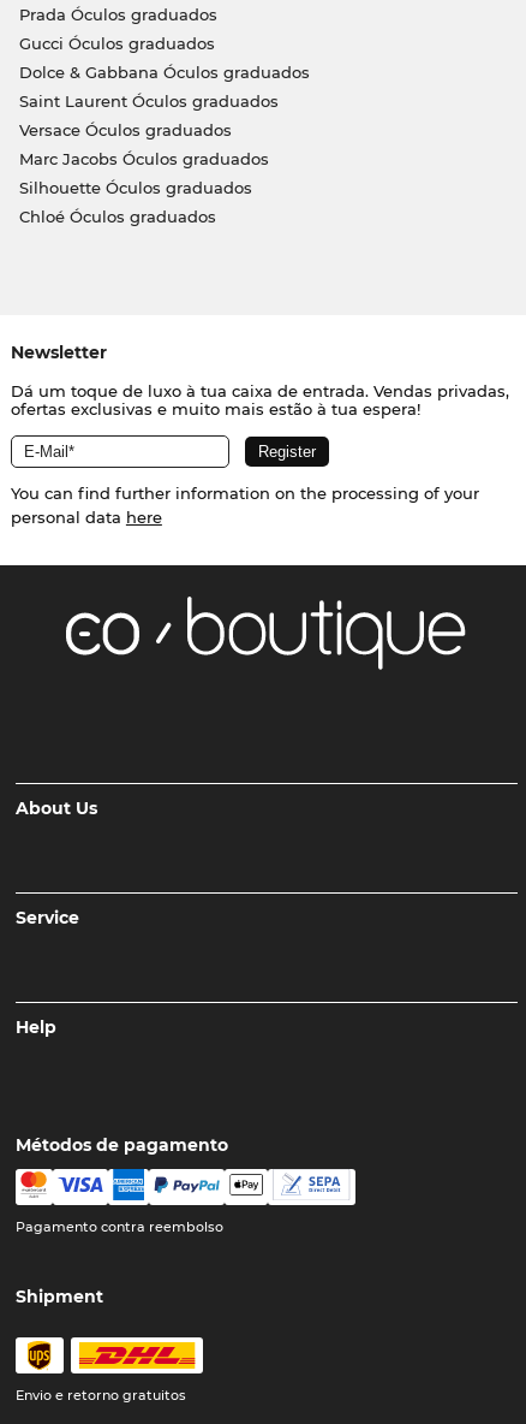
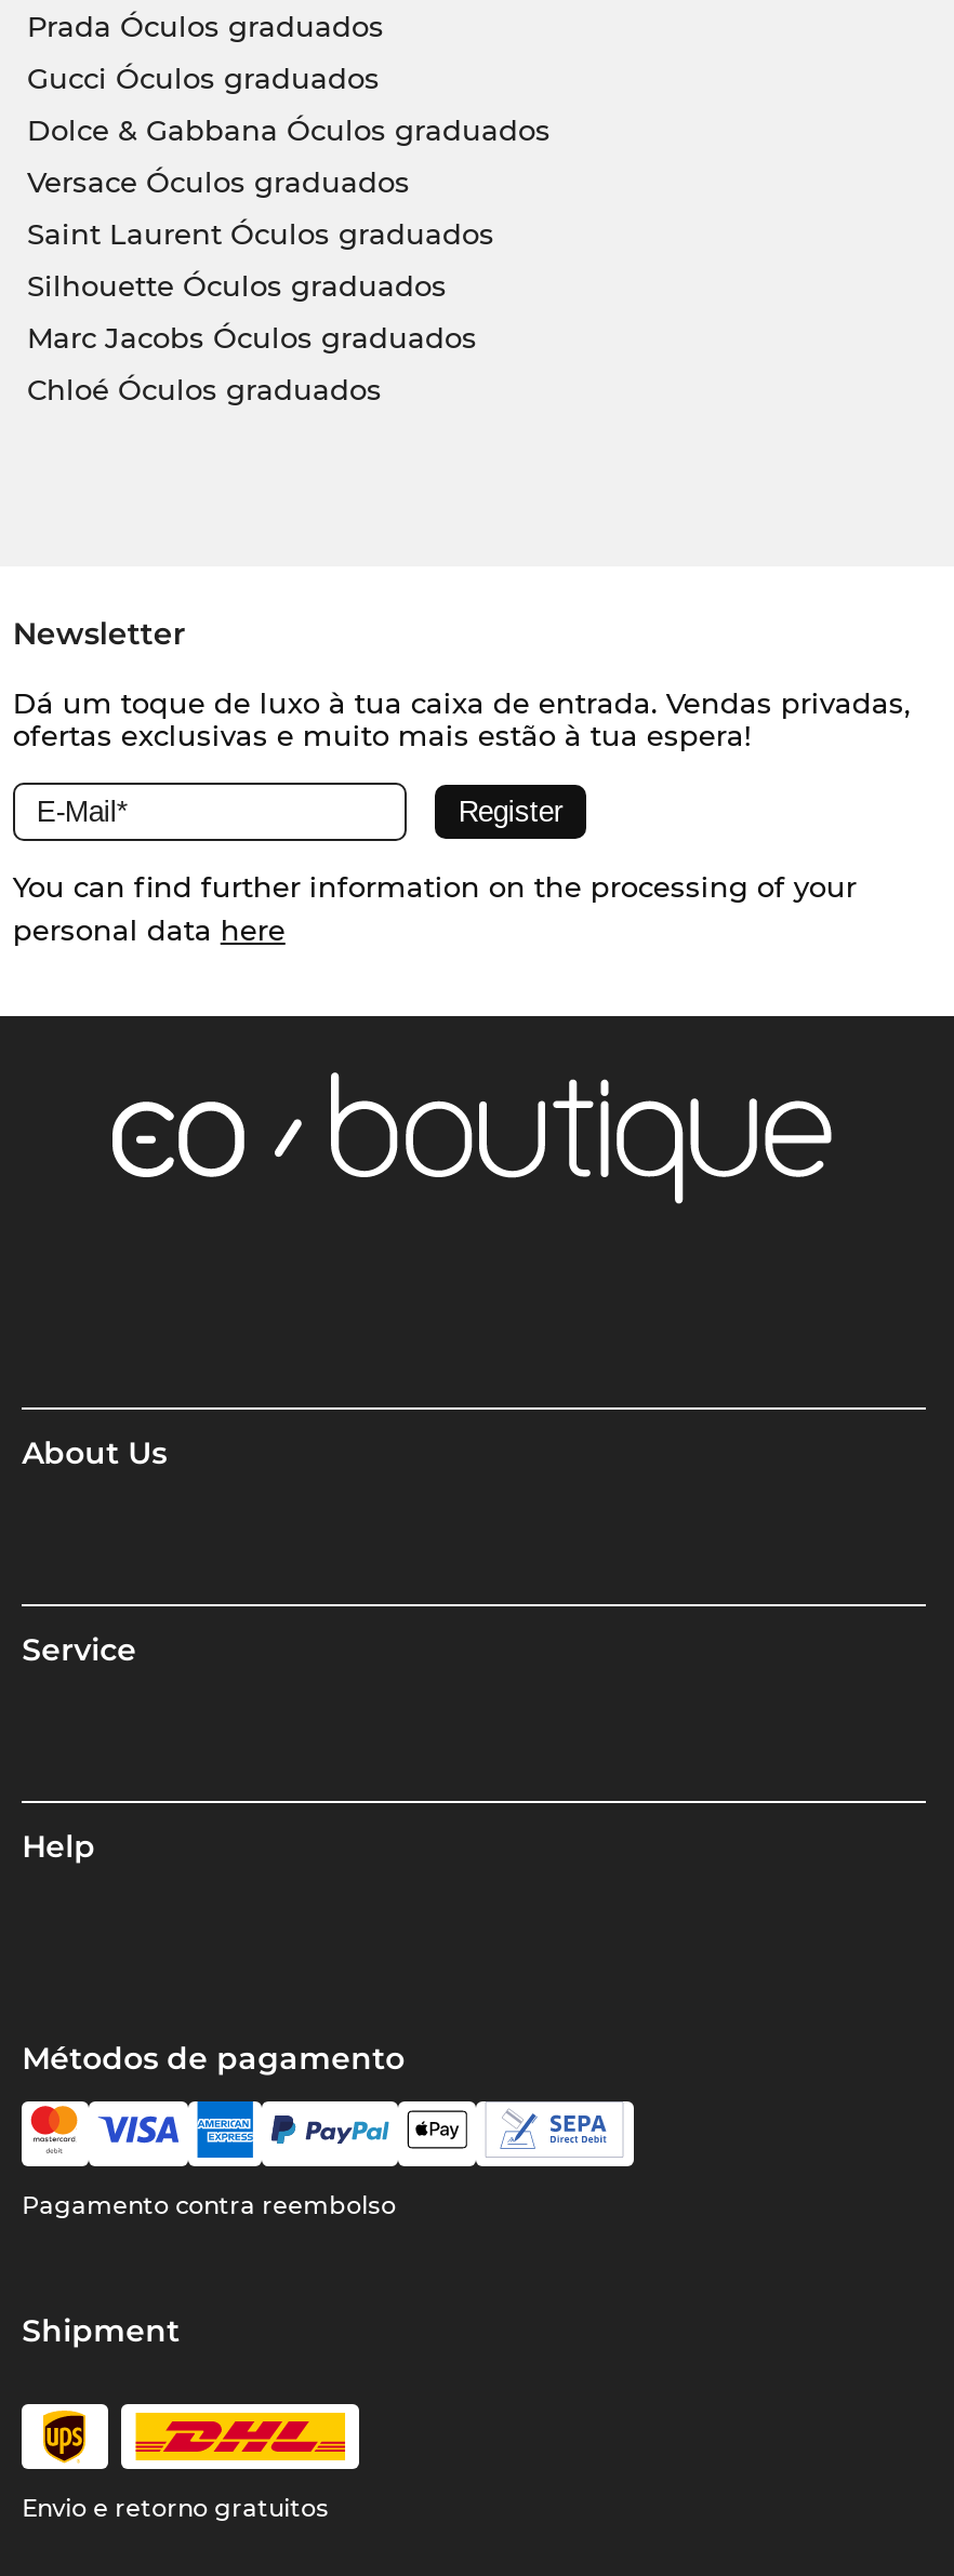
moved down: Saint Laurent Óculos graduados

moved up: Versace Óculos graduados

moved down: Marc Jacobs Óculos graduados

moved up: Silhouette Óculos graduados
